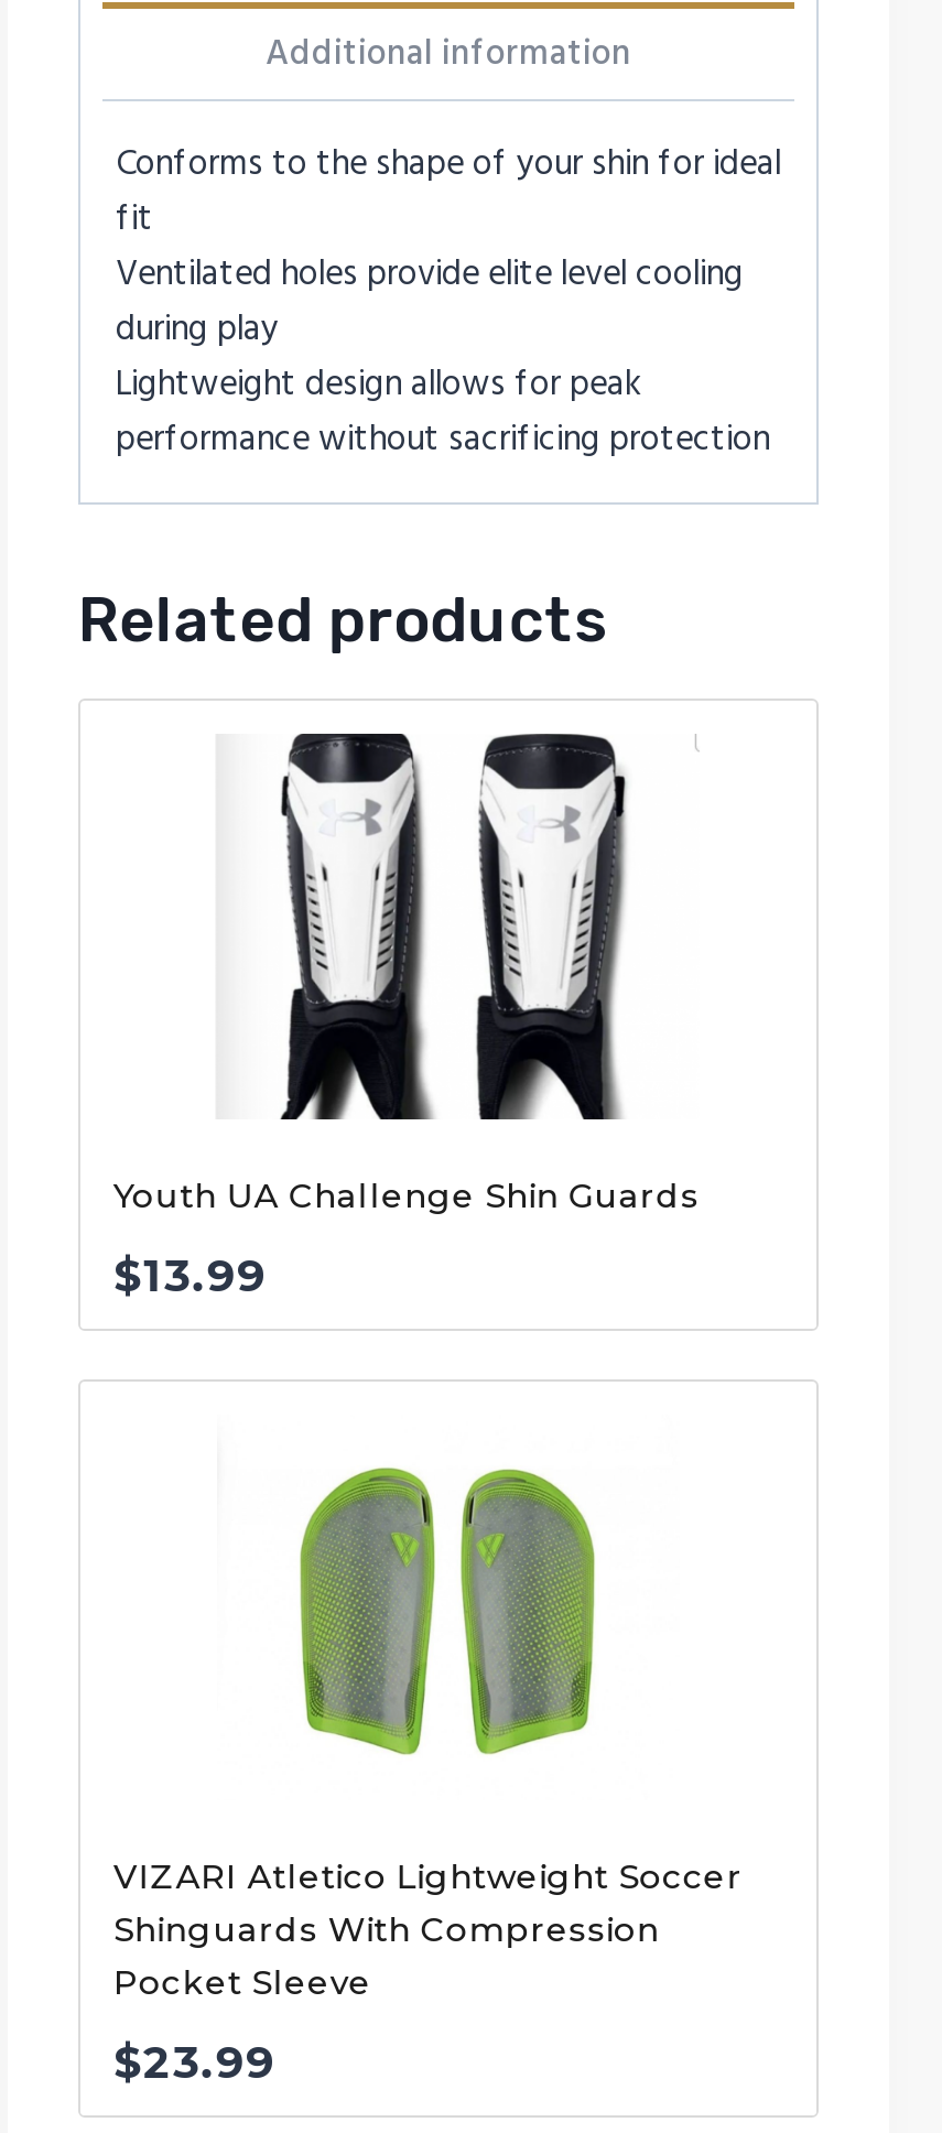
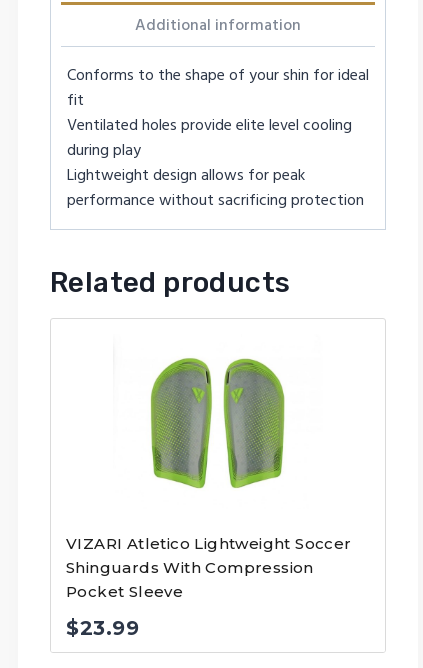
- [image]
- Youth UA Challenge Shin Guards
- $13.99

- [image]
